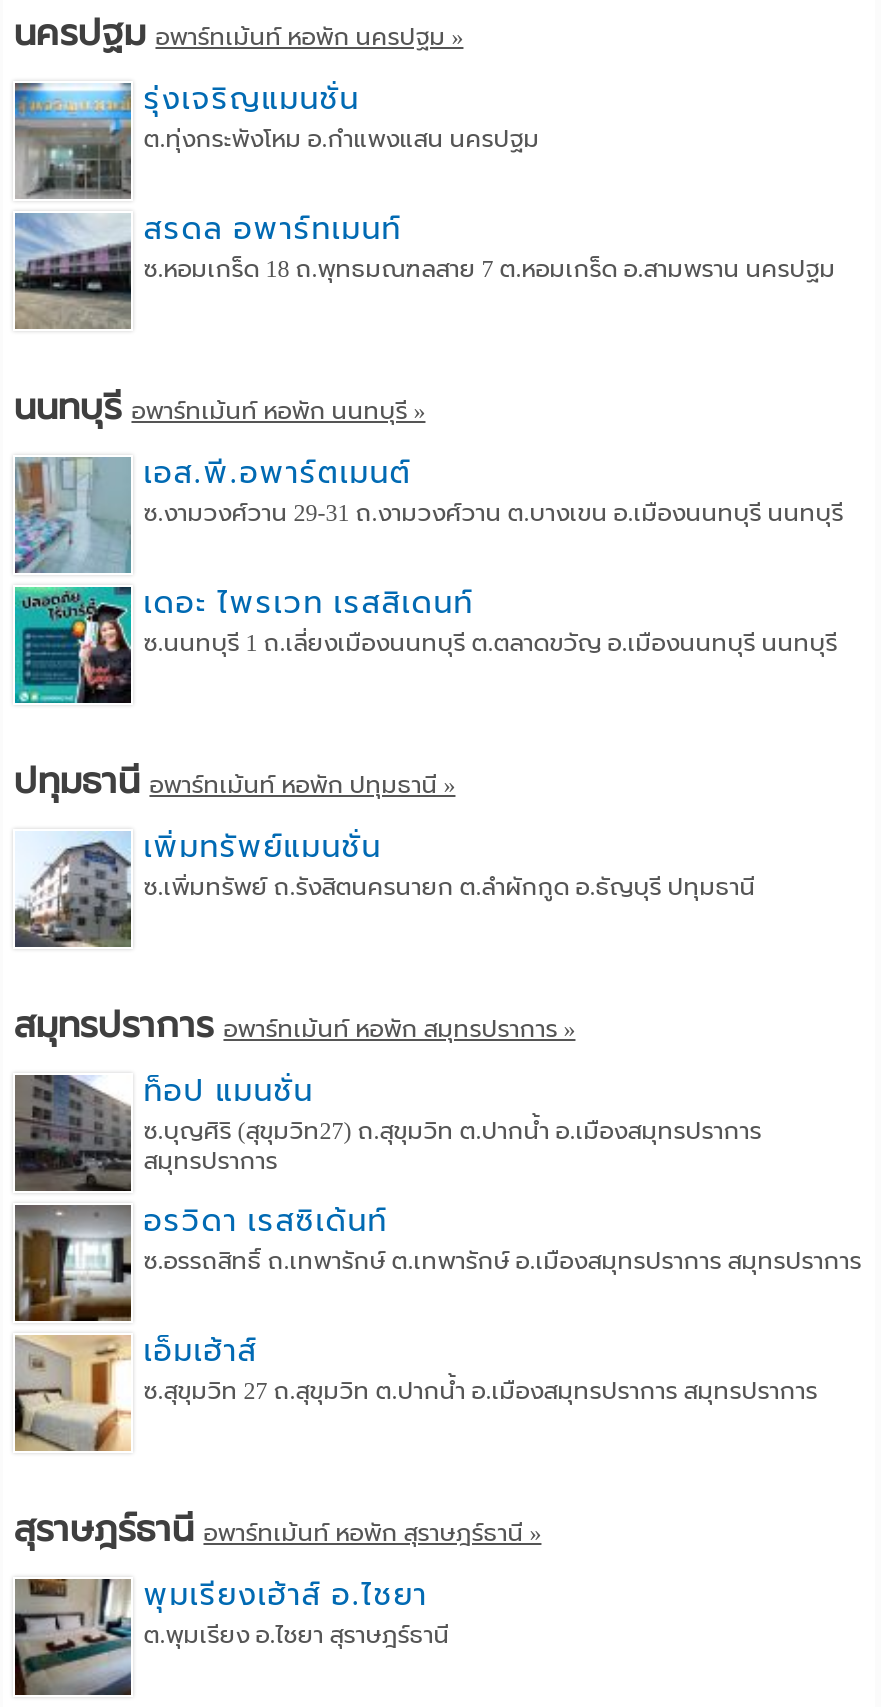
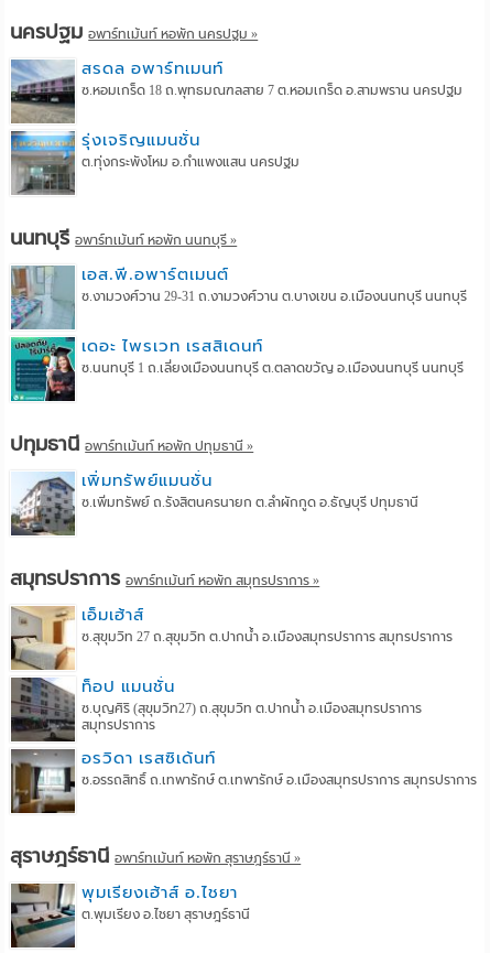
moved down: [image] | รุ่งเจริญแมนชั่น | ต.ทุ่งกระพังโหม อ.กำแพงแสน นครปฐม

moved up: สรดล อพาร์ทเมนท์ | ซ.หอมเกร็ด 18 ถ.พุทธมณฑลสาย 7 ต.หอมเกร็ด อ.สามพราน นครปฐม

moved down: ท็อป แมนชั่น | สมุทรปราการ | อรวิดา เรสซิเด้นท์ | ซ.อรรถสิทธิ์ ถ.เทพารักษ์ ต.เทพารักษ์ อ.เมืองสมุทรปราการ สมุทรปราการ

moved up: [image] | เอ็มเฮ้าส์ | ซ.สุขุมวิท 27 ถ.สุขุมวิท ต.ปากน้ำ อ.เมืองสมุทรปราการ สมุทรปราการ
